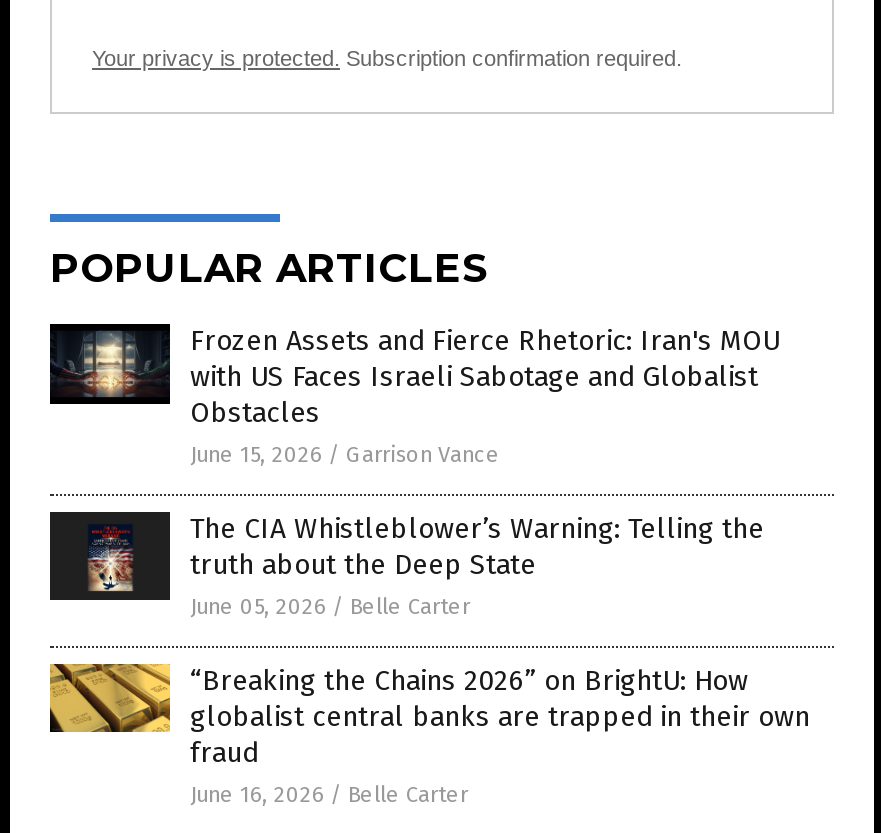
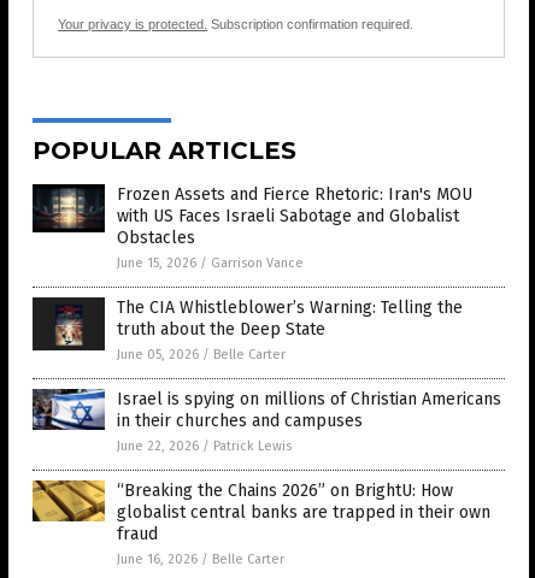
+ [image]
+ Israel is spying on millions of Christian Americans
+ in their churches and campuses
+ June 22, 2026 / Patrick Lewis
